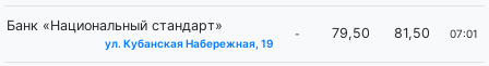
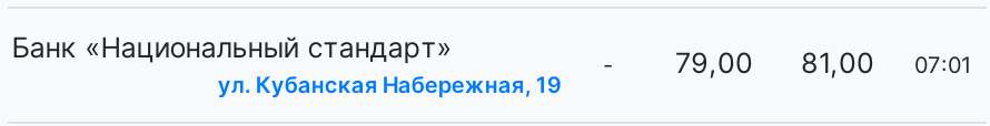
- 79,50
+ 79,00

- 81,50
+ 81,00
